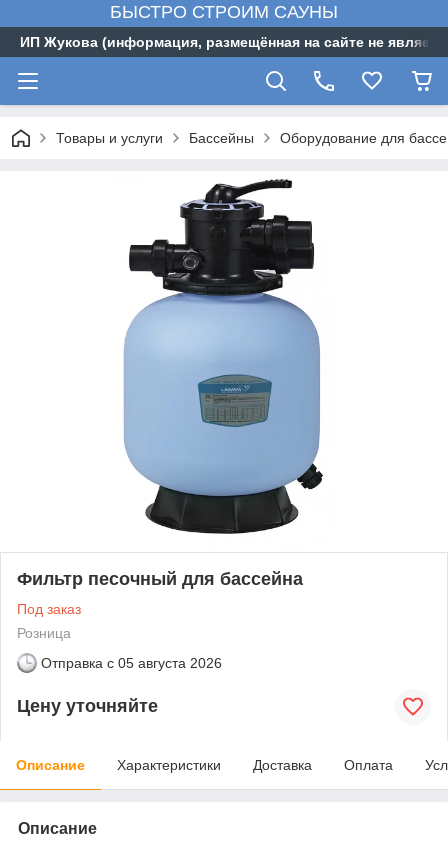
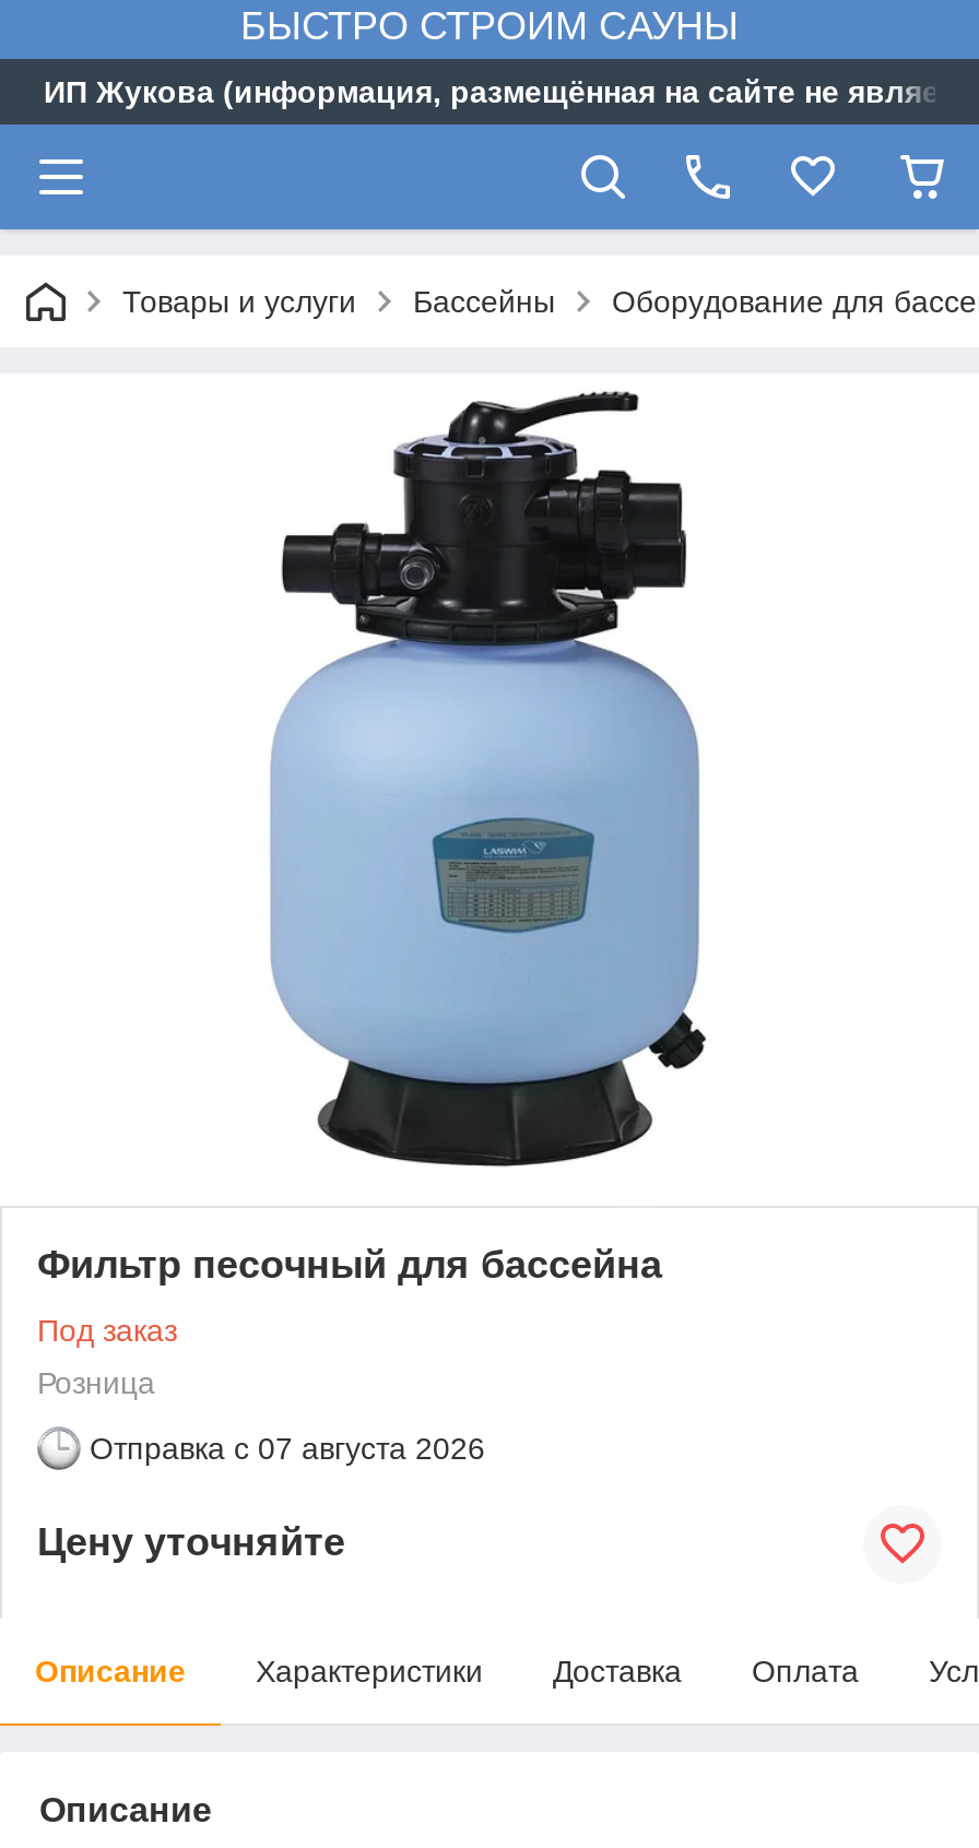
- Отправка с 05 августа 2026
+ Отправка с 07 августа 2026
